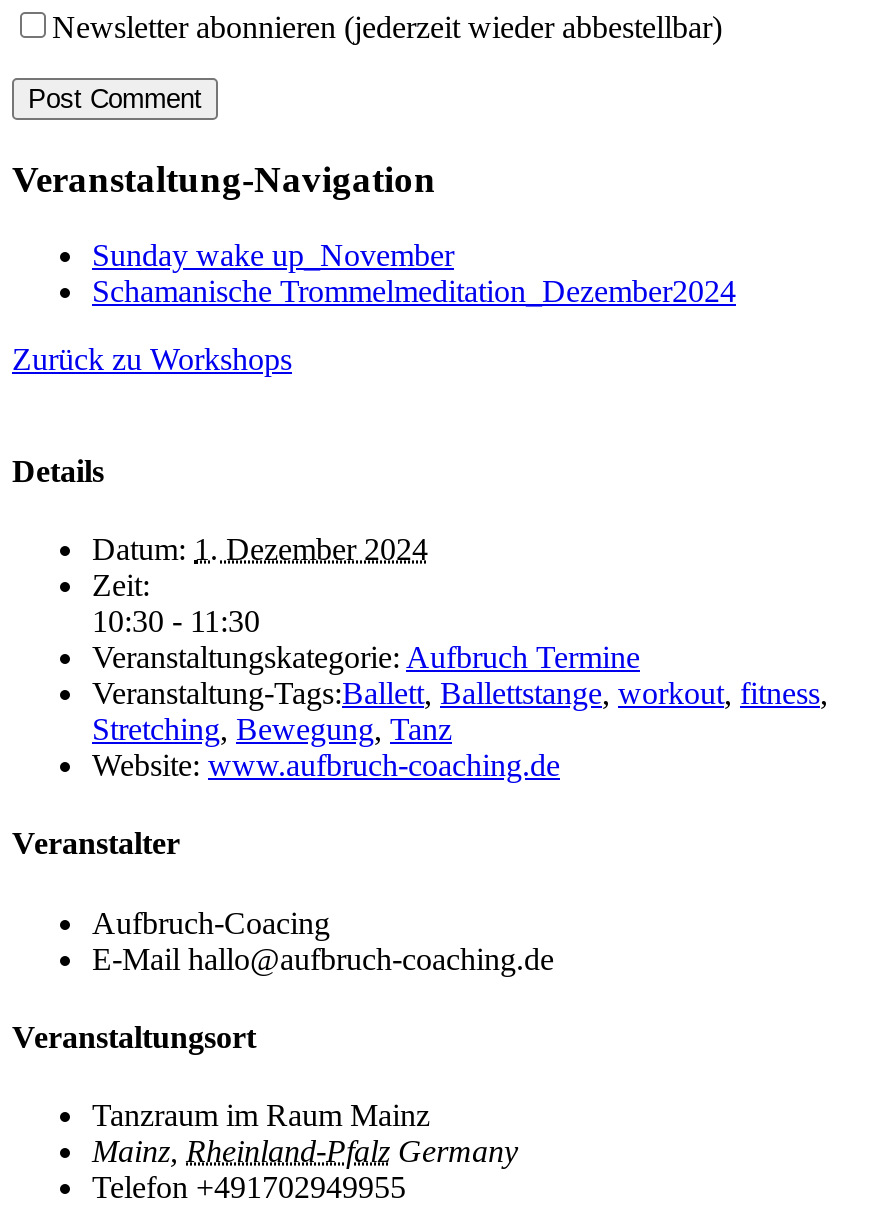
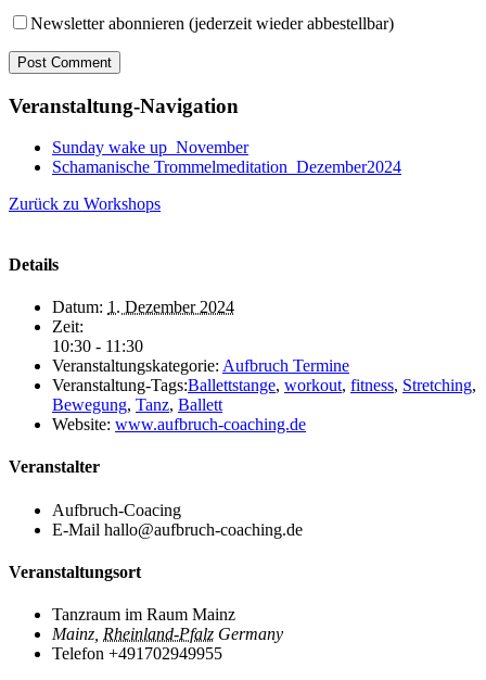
- Veranstaltung-Tags:Ballett, Ballettstange, workout, fitness,
- Stretching, Bewegung, Tanz
+ Veranstaltung-Tags:Ballettstange, workout, fitness, Stretching,
+ Bewegung, Tanz, Ballett
